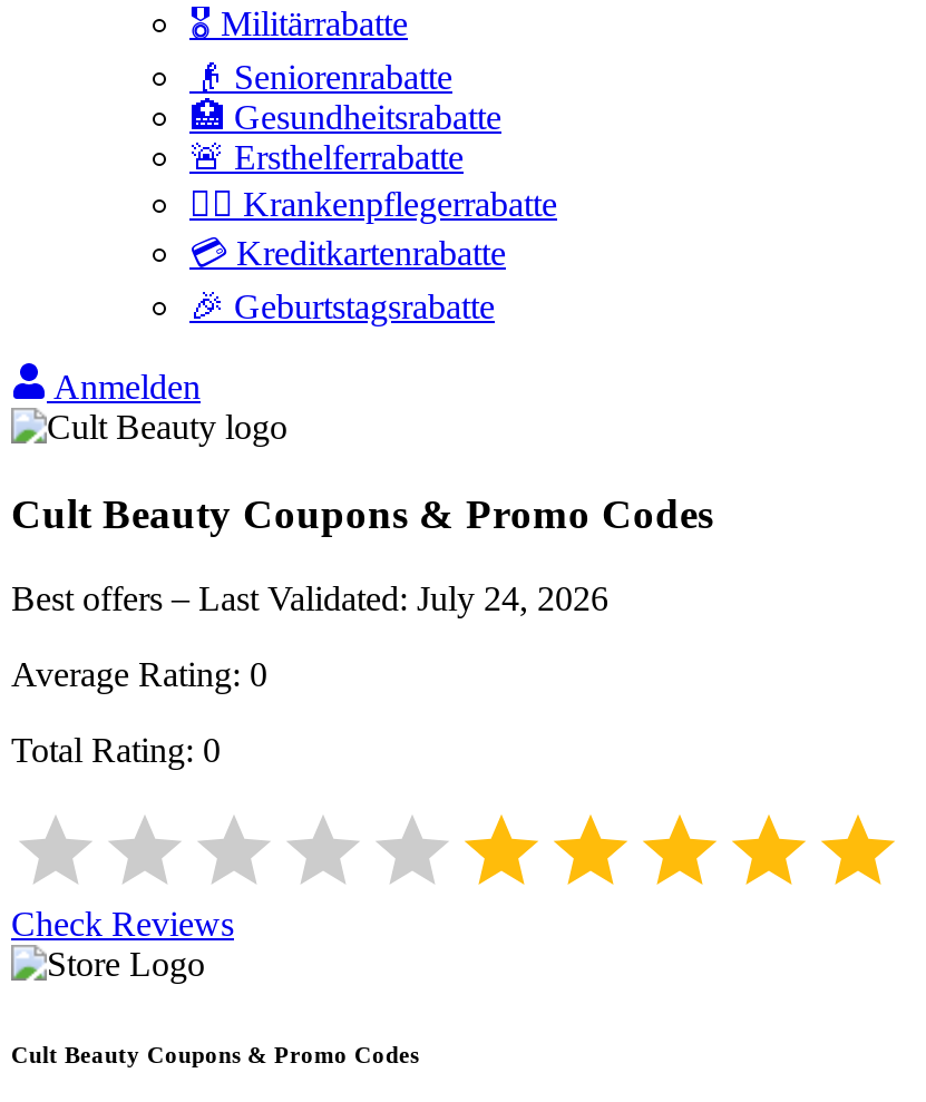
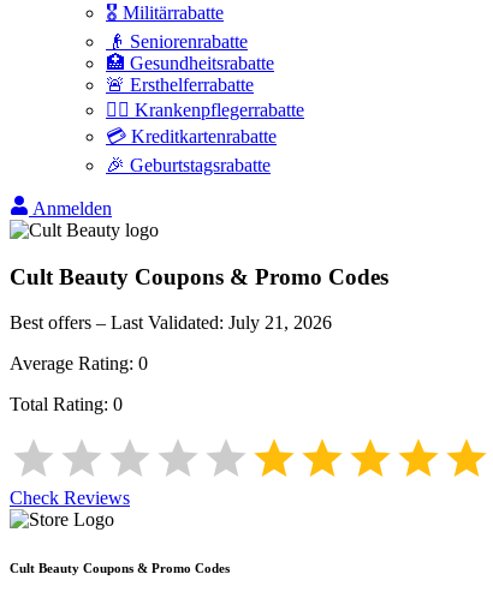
- Best offers – Last Validated: July 24, 2026
+ Best offers – Last Validated: July 21, 2026
